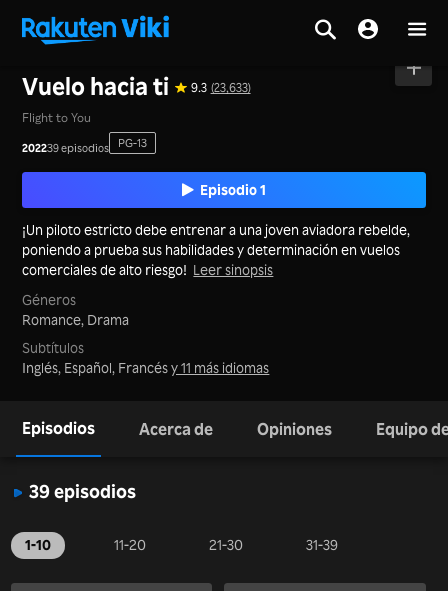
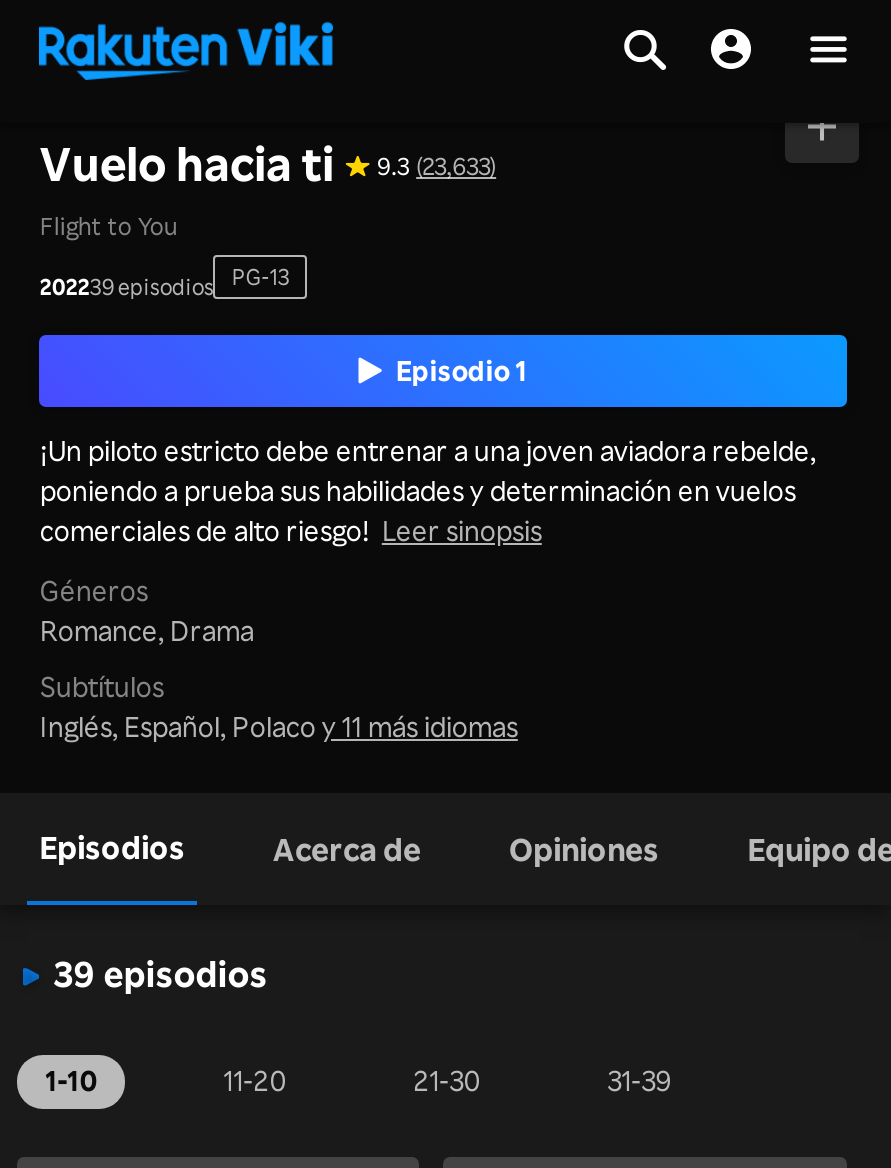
- Inglés, Español, Francés y 11 más idiomas
+ Inglés, Español, Polaco y 11 más idiomas
